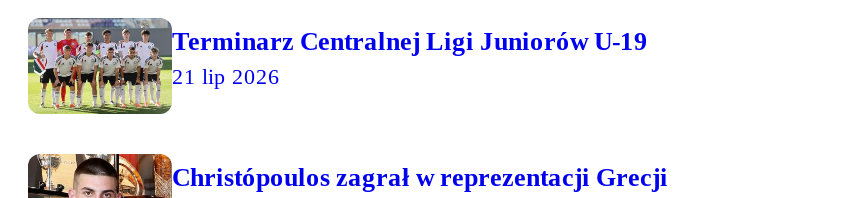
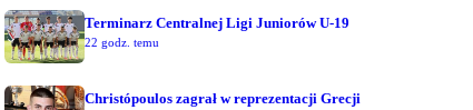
- 21 lip 2026
+ 22 godz. temu
